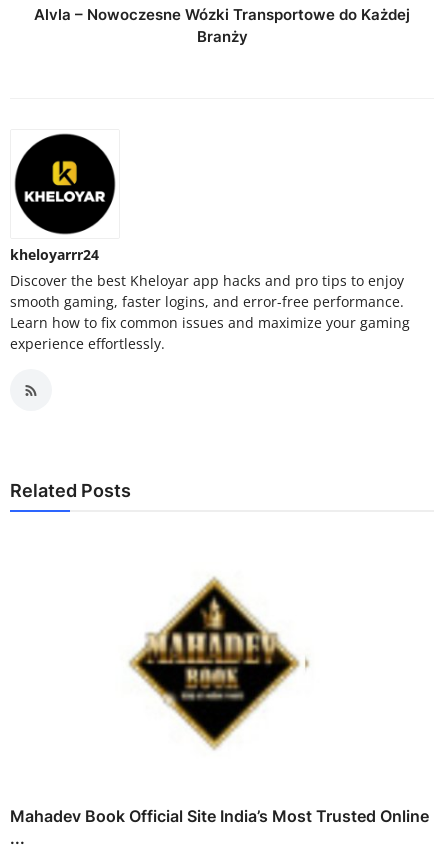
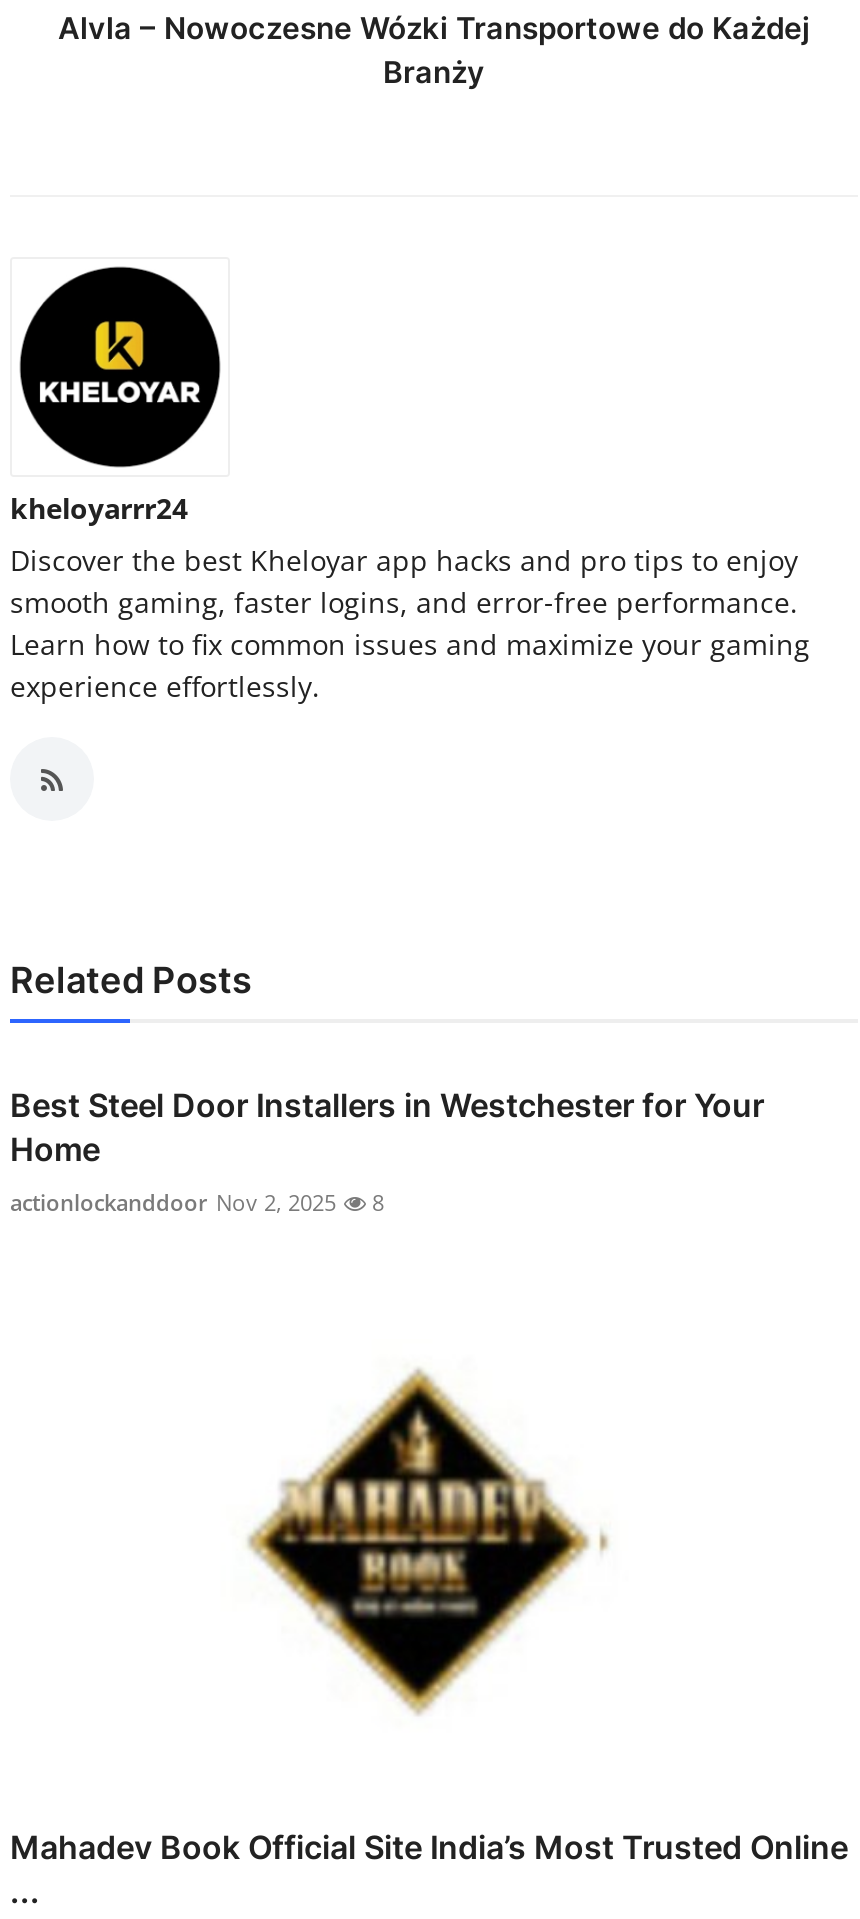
+ Best Steel Door Installers in Westchester for Your
+ Home
+ actionlockanddoor Nov 2, 2025
+ 8
